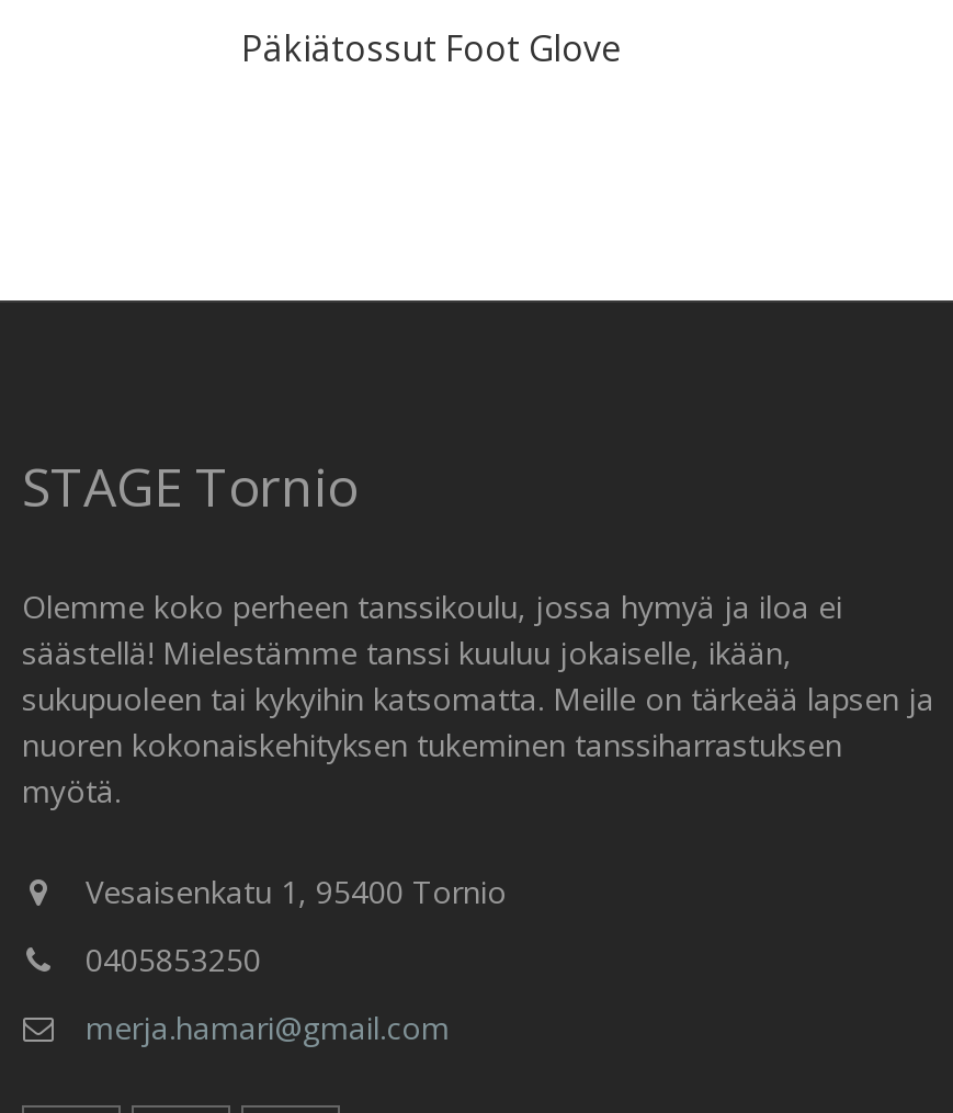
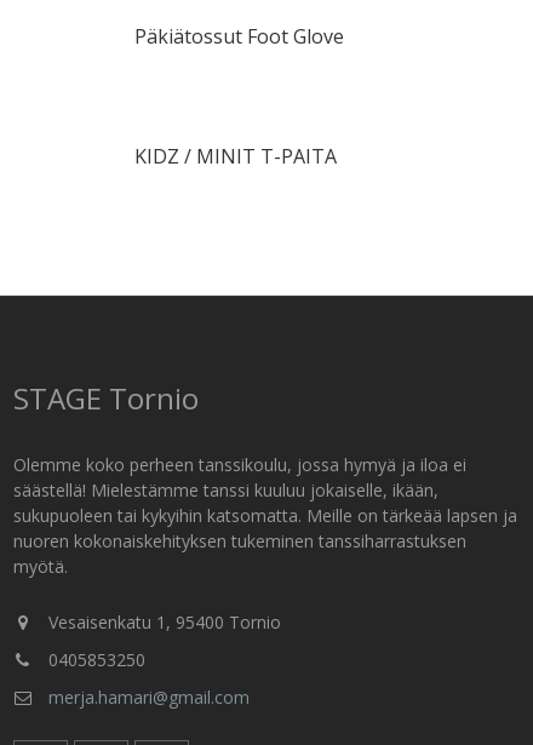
+ KIDZ / MINIT T-PAITA
